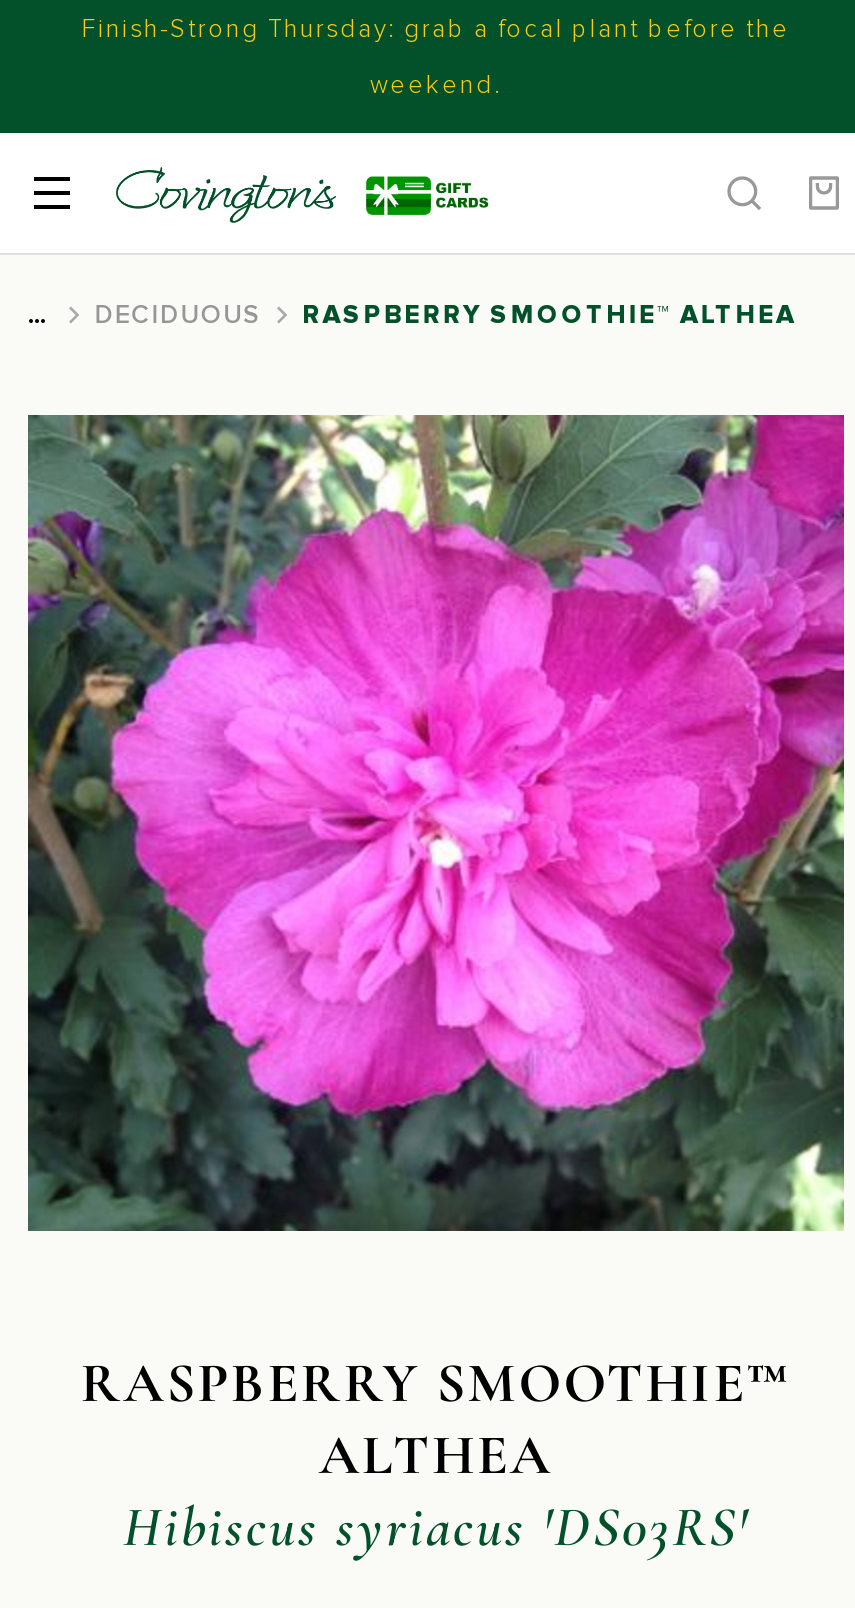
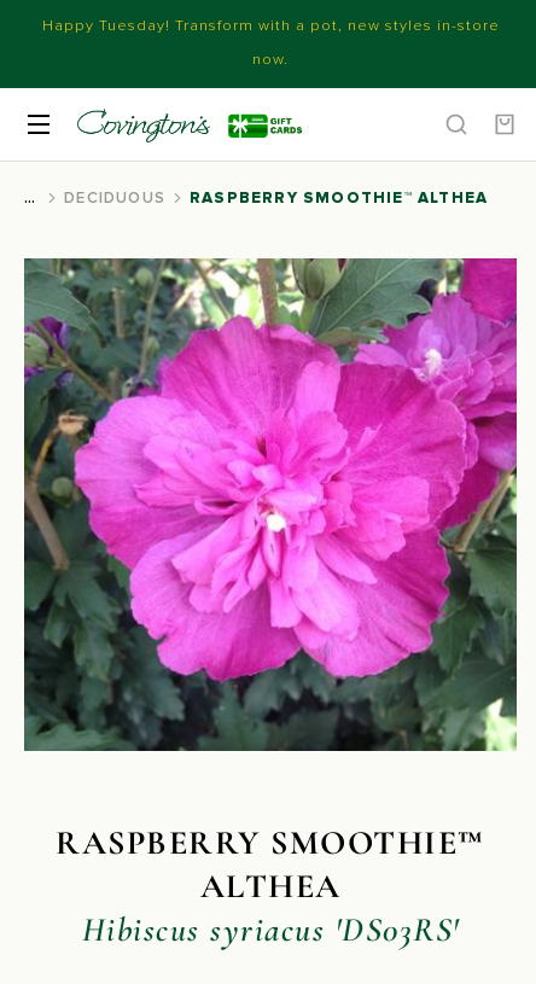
- Finish-Strong Thursday: grab a focal plant before the
+ Happy Tuesday! Transform with a pot, new styles in-store

- weekend.
+ now.
